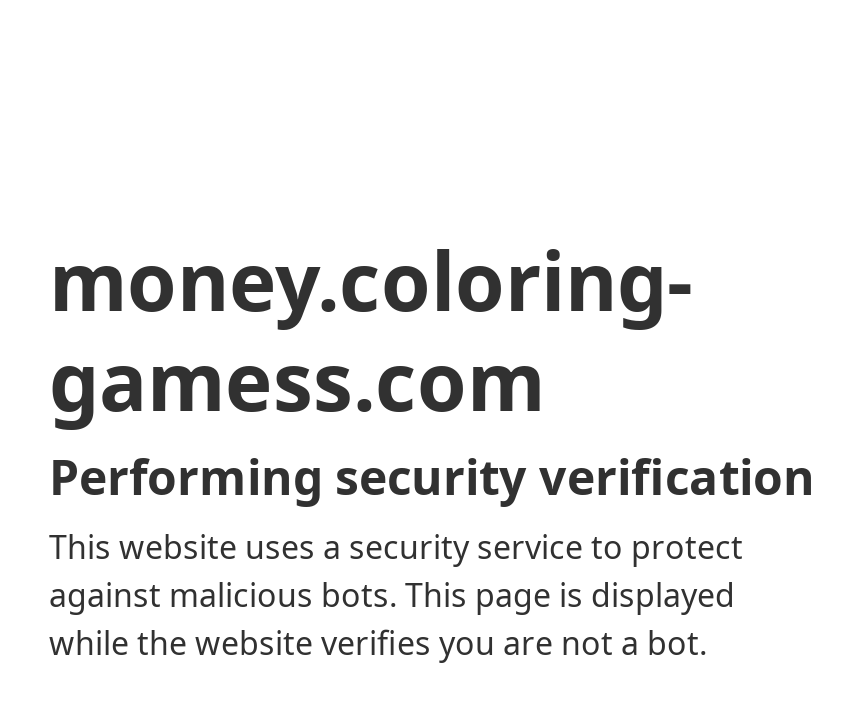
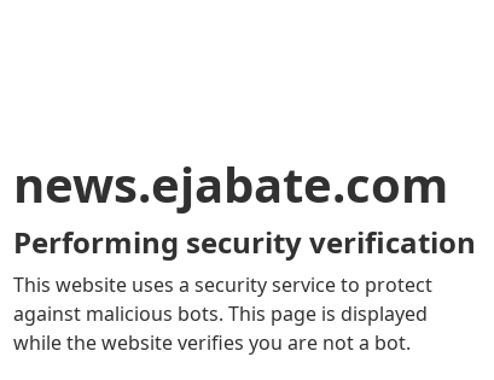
- money.coloring-
- gamess.com
+ news.ejabate.com
